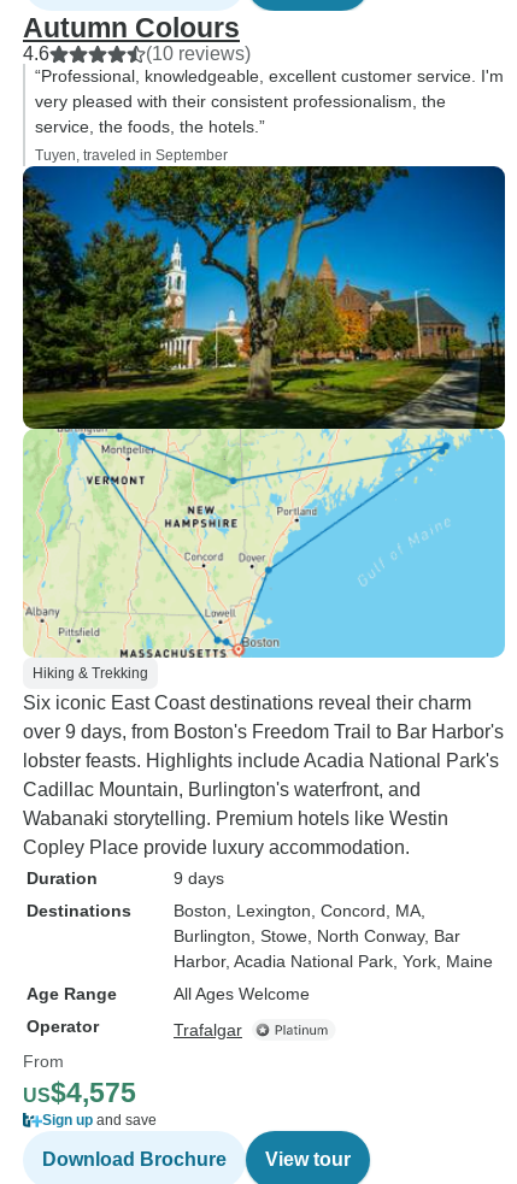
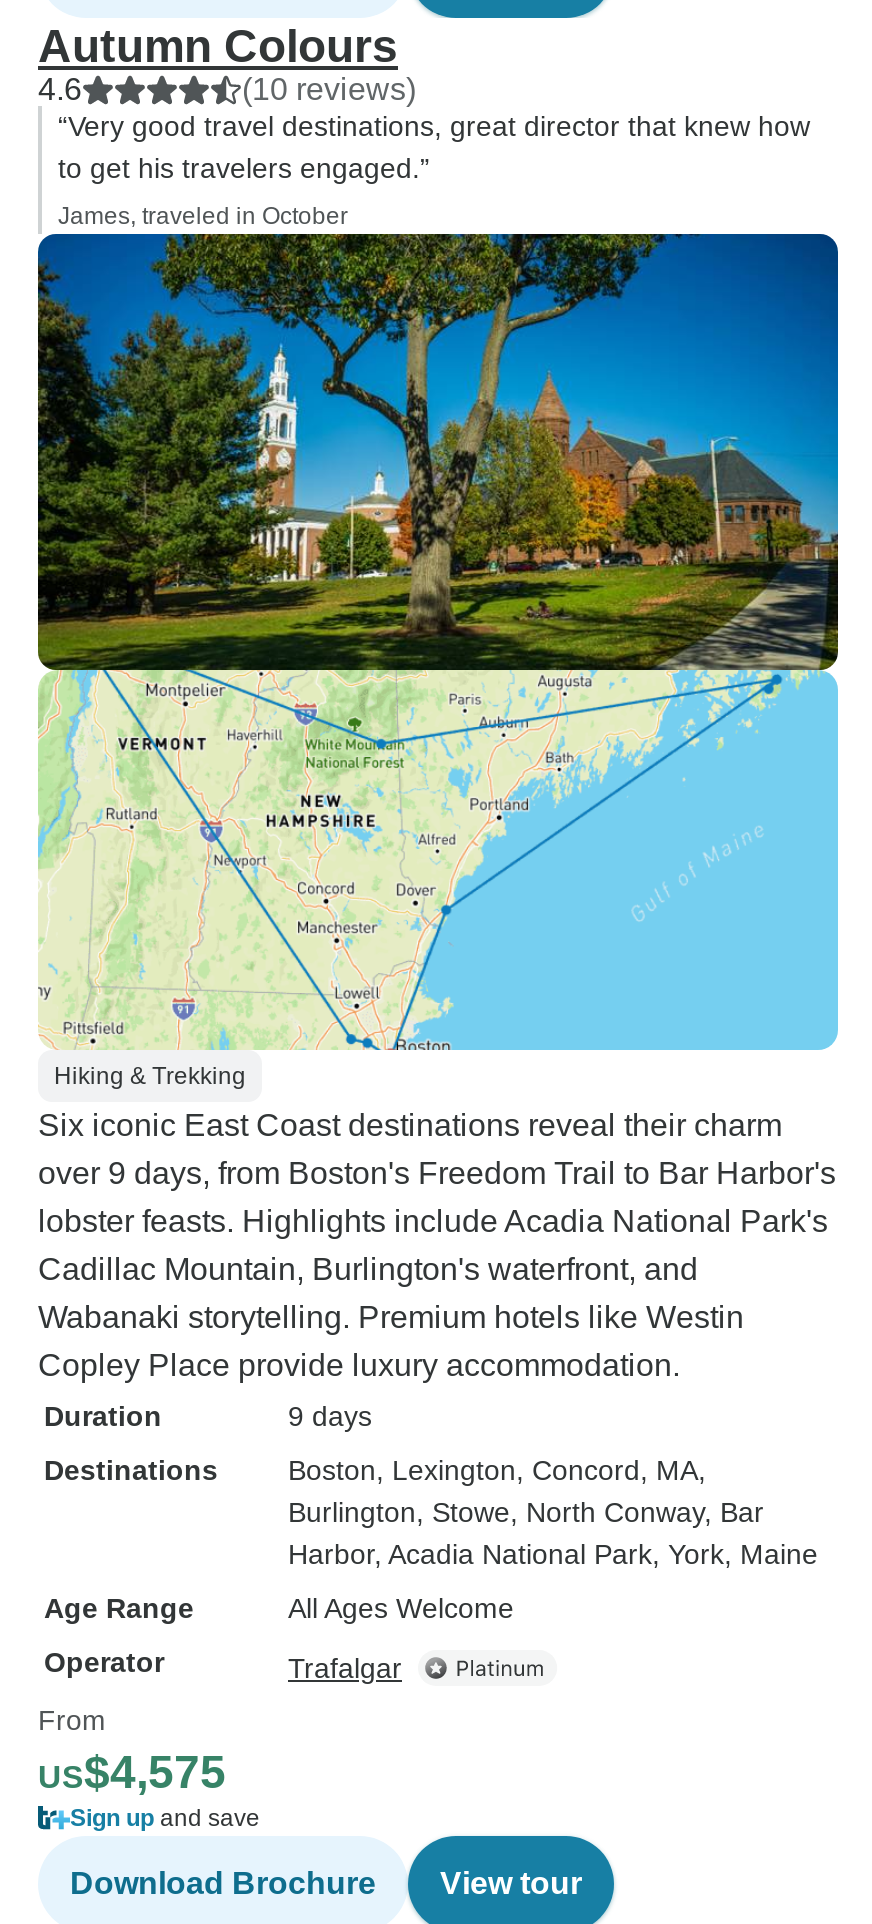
- “Professional, knowledgeable, excellent customer service. I'm
- very pleased with their consistent professionalism, the
- service, the foods, the hotels.”
+ “Very good travel destinations, great director that knew how
+ to get his travelers engaged.”

- Tuyen, traveled in September
+ James, traveled in October

moved up: [image]
